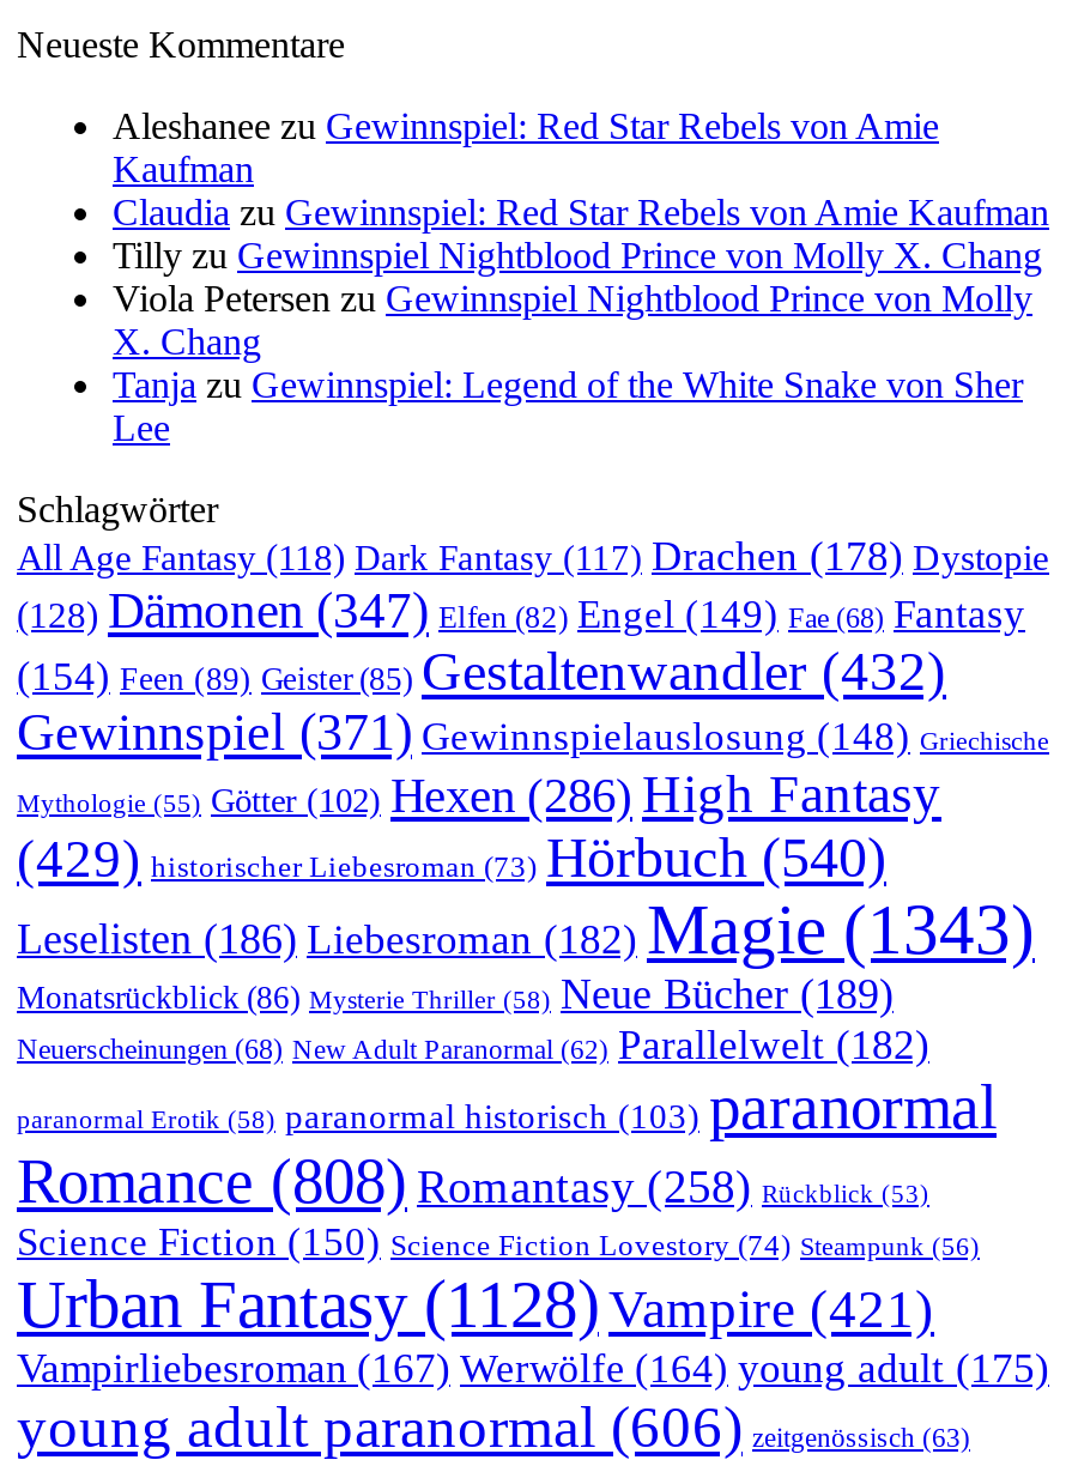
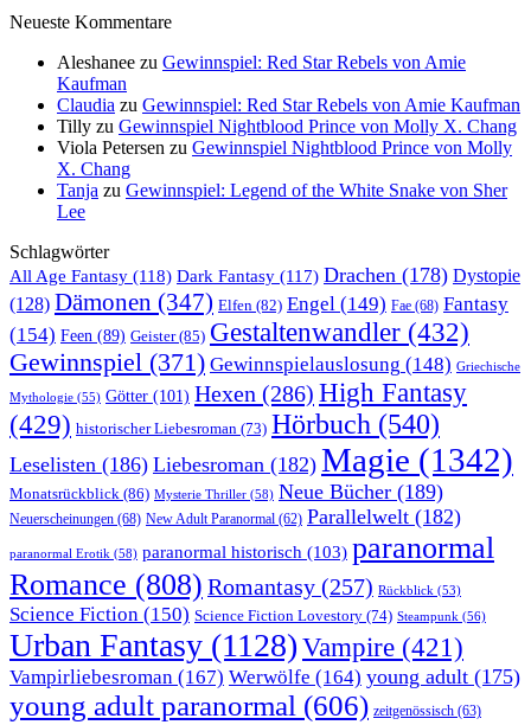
- Mythologie(55) Götter (102) Hexen (286) High Fantasy
+ Mythologie(55) Götter (101) Hexen (286) High Fantasy

- Leselisten (186) Liebesroman (182) Magie (1343)
+ Leselisten (186) Liebesroman (182) Magie (1342)

- Romance (808) Romantasy (258) Rückblick(53)
+ Romance (808) Romantasy (257) Rückblick(53)
